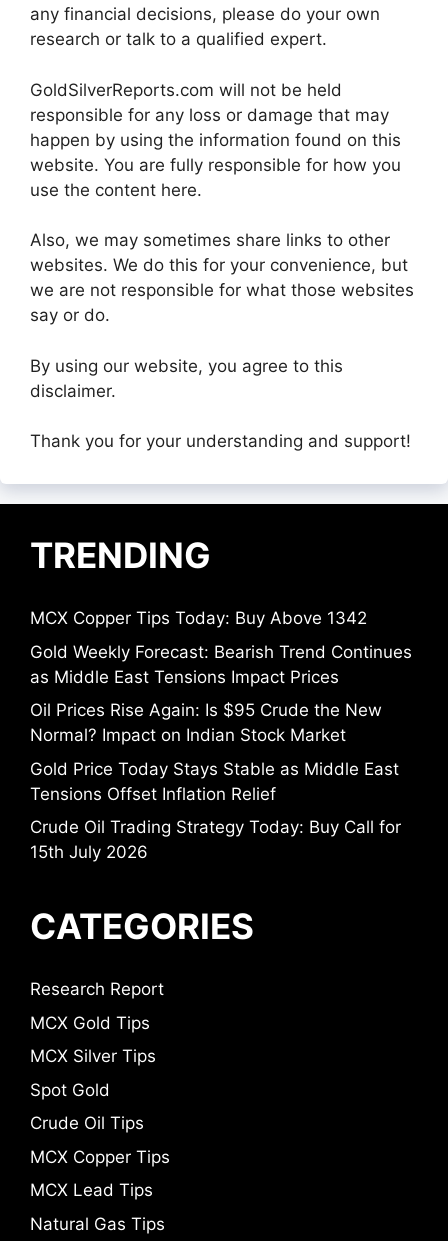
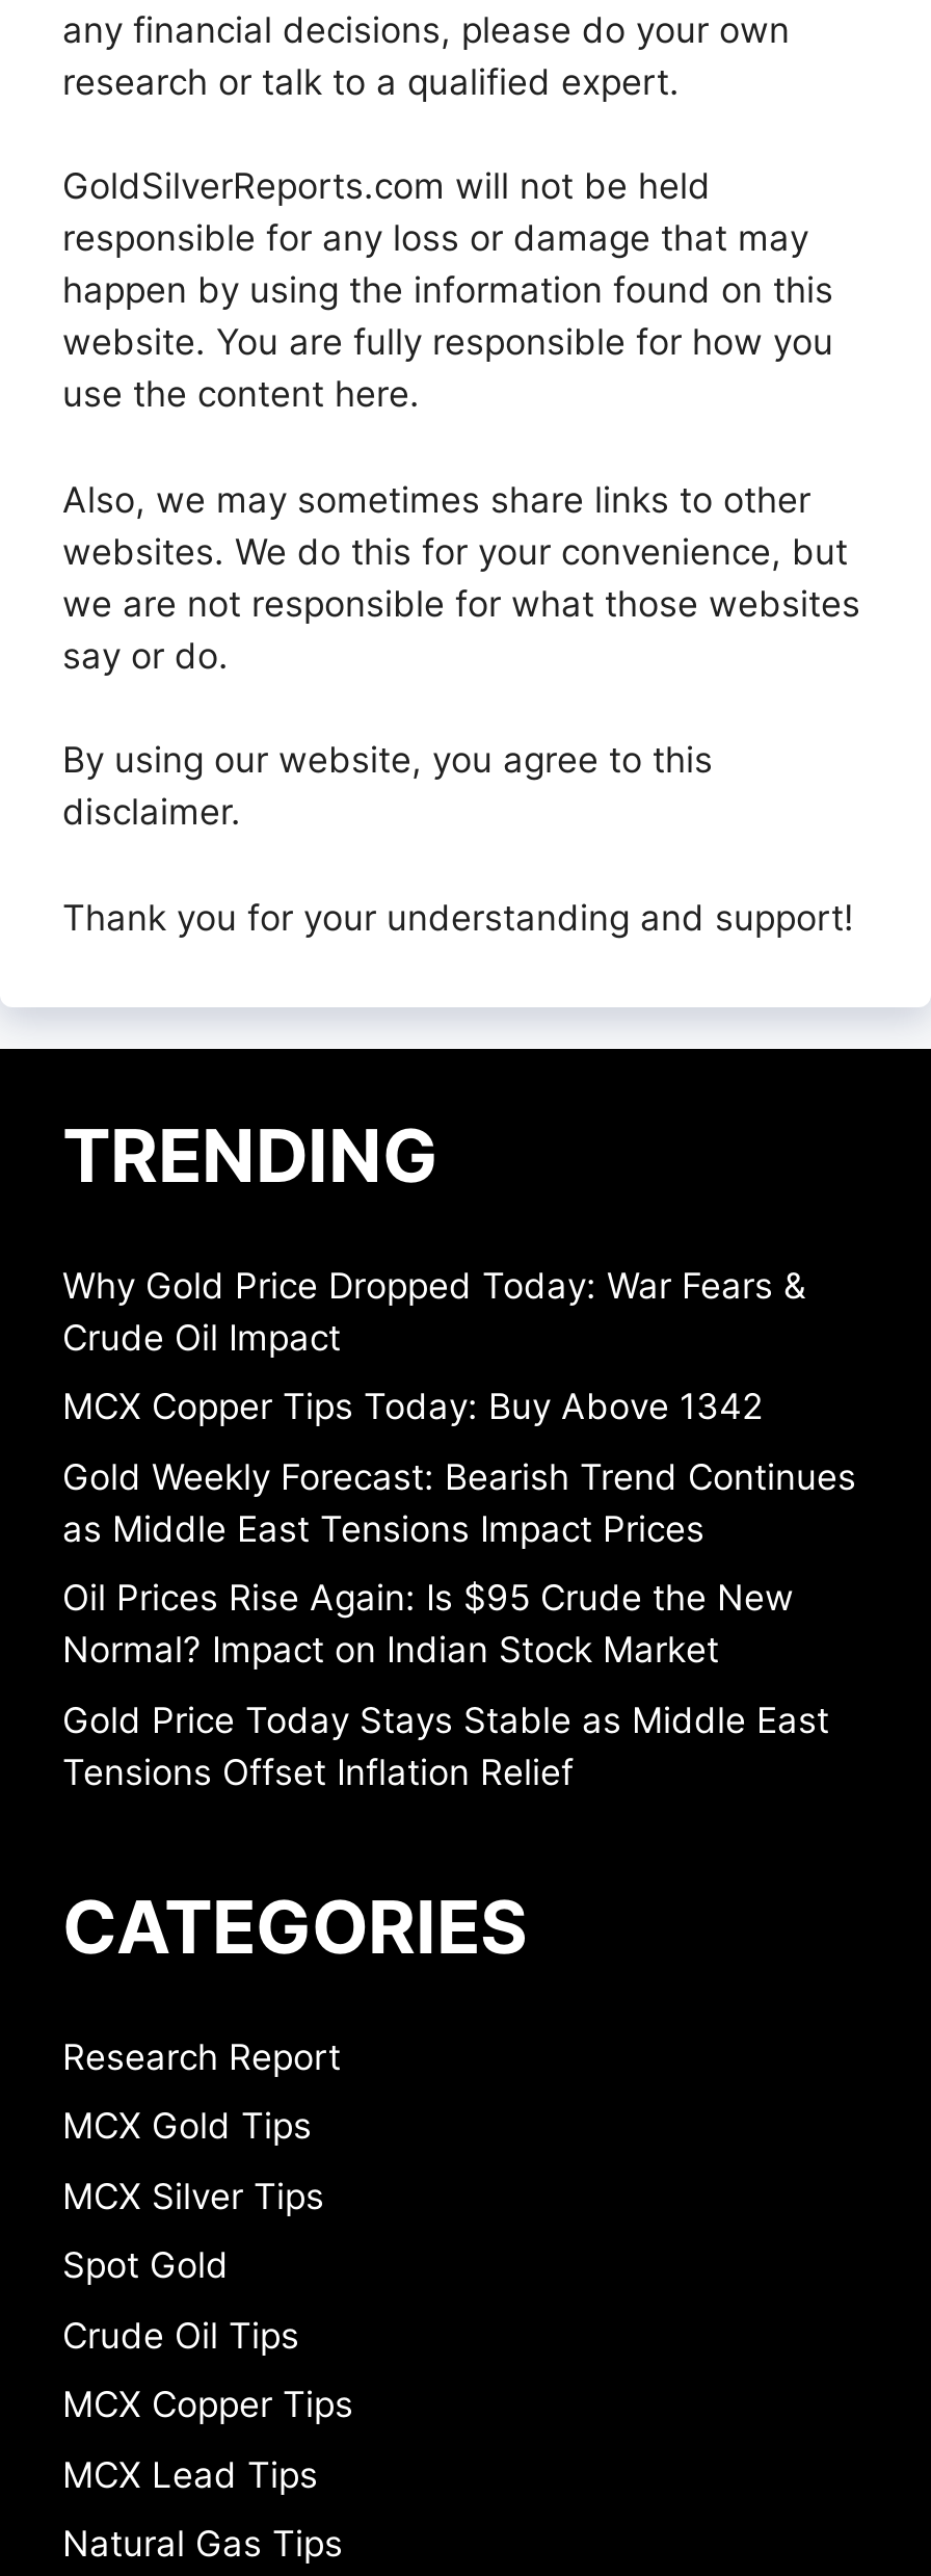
+ Why Gold Price Dropped Today: War Fears &
+ Crude Oil Impact

moved down: MCX Copper Tips Today: Buy Above 1342 | Gold Weekly Forecast: Bearish Trend Continues | as Middle East Tensions Impact Prices | Oil Prices Rise Again: Is $95 Crude the New | Normal? Impact on Indian Stock Market | Gold Price Today Stays Stable as Middle East | Tensions Offset Inflation Relief

- Crude Oil Trading Strategy Today: Buy Call for
- 15th July 2026
